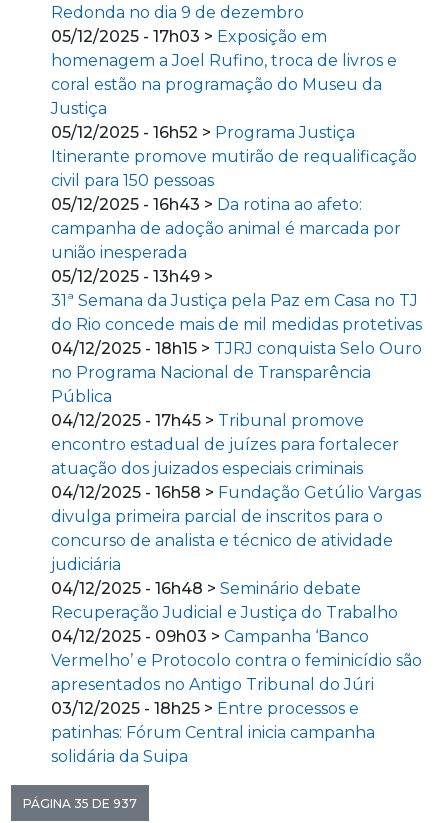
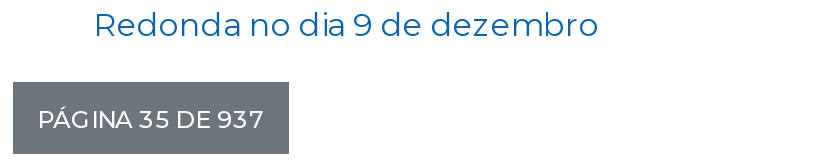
- 05/12/2025 - 17h03 > Exposição em
- homenagem a Joel Rufino, troca de livros e
- coral estão na programação do Museu da
- Justiça
- 05/12/2025 - 16h52 > Programa Justiça
- Itinerante promove mutirão de requalificação
- civil para 150 pessoas
- 05/12/2025 - 16h43 > Da rotina ao afeto:
- campanha de adoção animal é marcada por
- união inesperada
- 05/12/2025 - 13h49 >
- 31ª Semana da Justiça pela Paz em Casa no TJ
- do Rio concede mais de mil medidas protetivas
- 04/12/2025 - 18h15 > TJRJ conquista Selo Ouro
- no Programa Nacional de Transparência
- Pública
- 04/12/2025 - 17h45 > Tribunal promove
- encontro estadual de juízes para fortalecer
- atuação dos juizados especiais criminais
- 04/12/2025 - 16h58 > Fundação Getúlio Vargas
- divulga primeira parcial de inscritos para o
- concurso de analista e técnico de atividade
- judiciária
- 04/12/2025 - 16h48 > Seminário debate
- Recuperação Judicial e Justiça do Trabalho
- 04/12/2025 - 09h03 > Campanha ‘Banco
- Vermelho’ e Protocolo contra o feminicídio são
- apresentados no Antigo Tribunal do Júri
- 03/12/2025 - 18h25 > Entre processos e
- patinhas: Fórum Central inicia campanha
- solidária da Suipa
